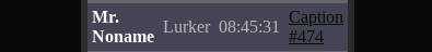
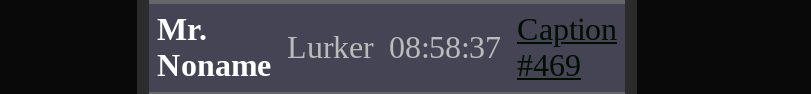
- Lurker 08:45:31
+ Lurker 08:58:37

- #474
+ #469
